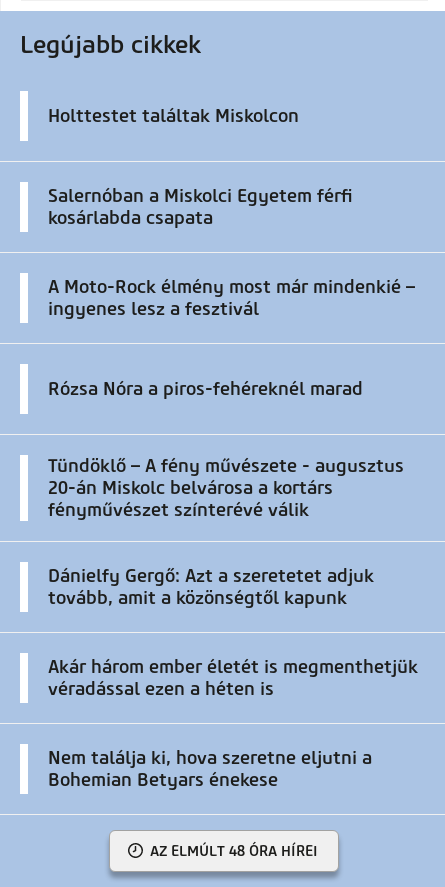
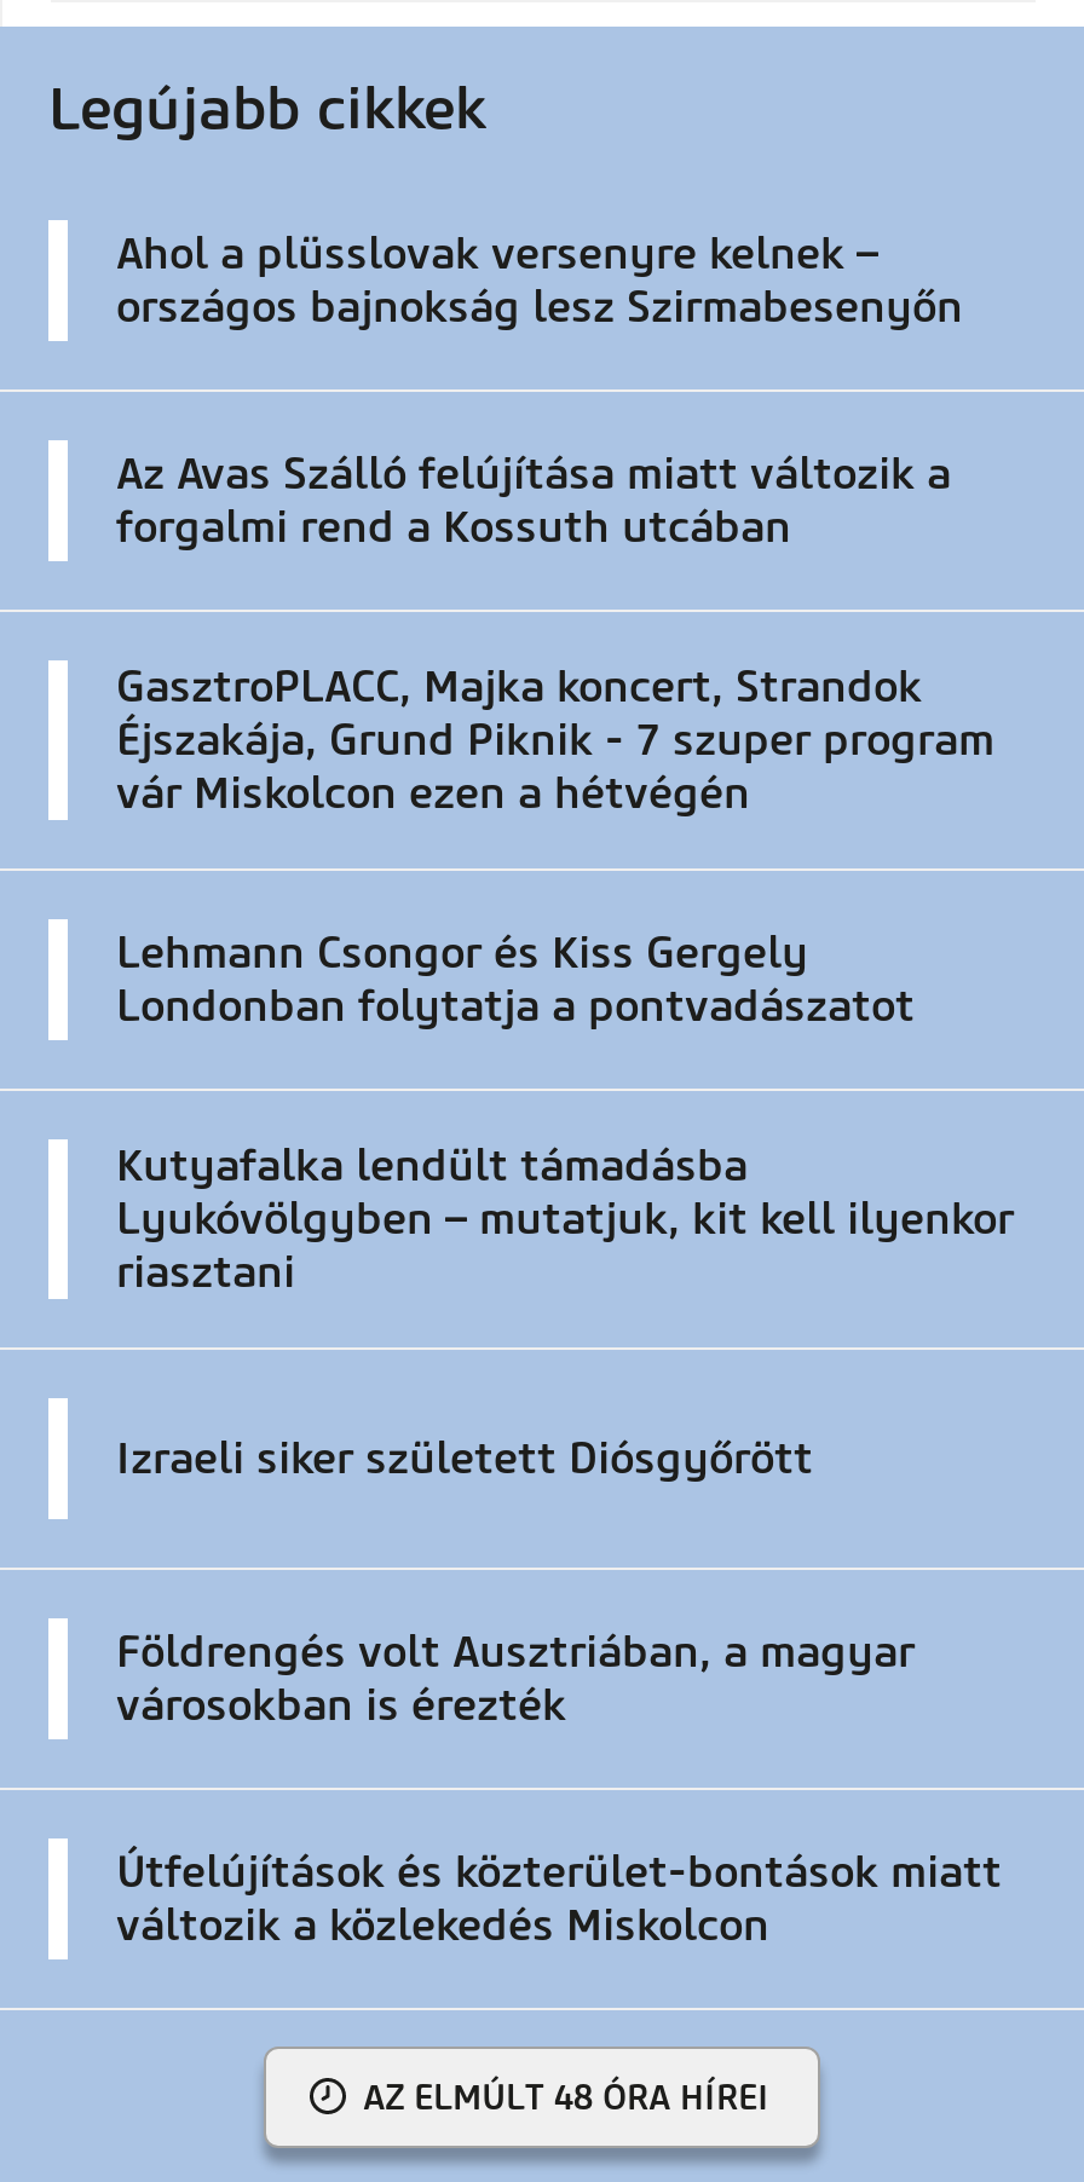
- Holttestet találtak Miskolcon
+ Ahol a plüsslovak versenyre kelnek –
+ országos bajnokság lesz Szirmabesenyőn

- Salernóban a Miskolci Egyetem férfi
- kosárlabda csapata
+ Az Avas Szálló felújítása miatt változik a
+ forgalmi rend a Kossuth utcában

- A Moto-Rock élmény most már mindenkié –
- ingyenes lesz a fesztivál
+ GasztroPLACC, Majka koncert, Strandok
+ Éjszakája, Grund Piknik - 7 szuper program
+ vár Miskolcon ezen a hétvégén

- Rózsa Nóra a piros-fehéreknél marad
+ Lehmann Csongor és Kiss Gergely
+ Londonban folytatja a pontvadászatot

- Tündöklő – A fény művészete - augusztus
- 20-án Miskolc belvárosa a kortárs
- fényművészet színterévé válik
+ Kutyafalka lendült támadásba
+ Lyukóvölgyben – mutatjuk, kit kell ilyenkor
+ riasztani

- Dánielfy Gergő: Azt a szeretetet adjuk
- tovább, amit a közönségtől kapunk
+ Izraeli siker született Diósgyőrött

- Akár három ember életét is megmenthetjük
- véradással ezen a héten is
+ Földrengés volt Ausztriában, a magyar
+ városokban is érezték

- Nem találja ki, hova szeretne eljutni a
- Bohemian Betyars énekese
+ Útfelújítások és közterület-bontások miatt
+ változik a közlekedés Miskolcon
